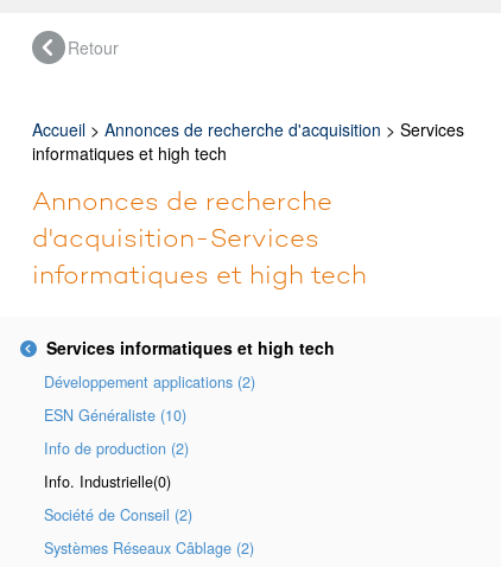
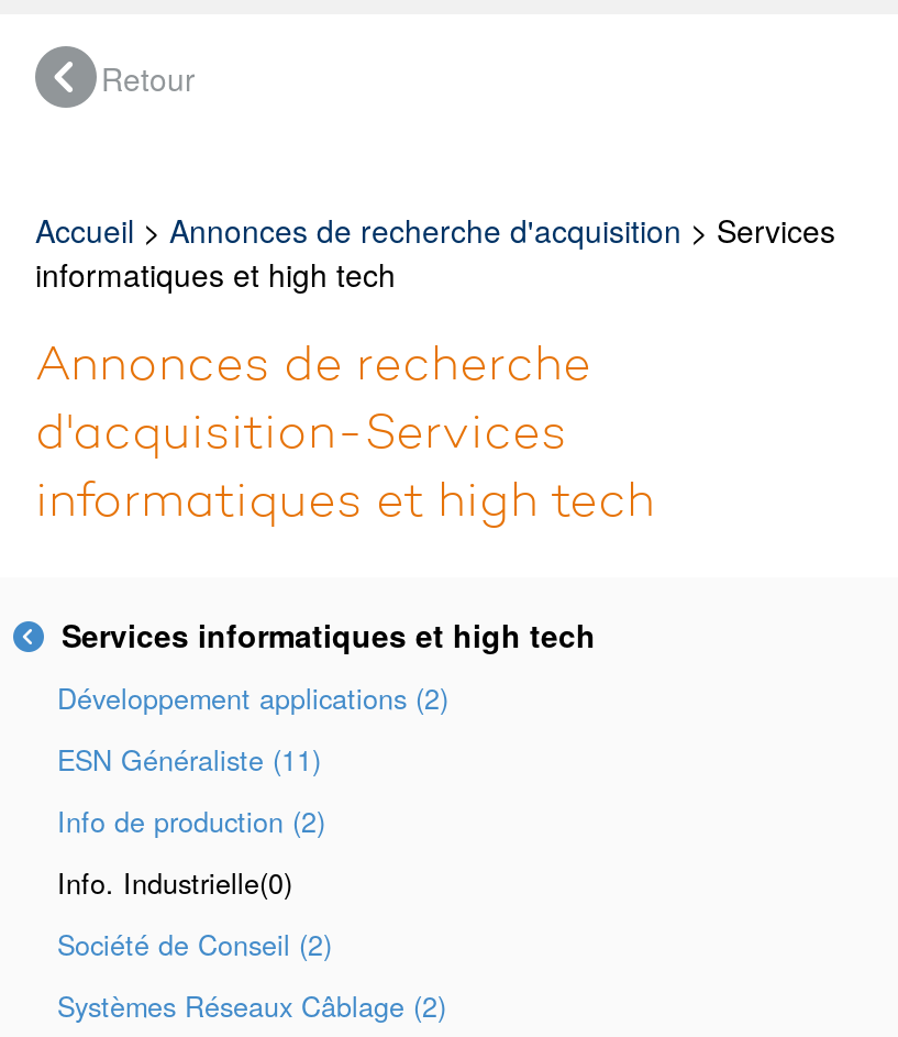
- ESN Généraliste (10)
+ ESN Généraliste (11)
